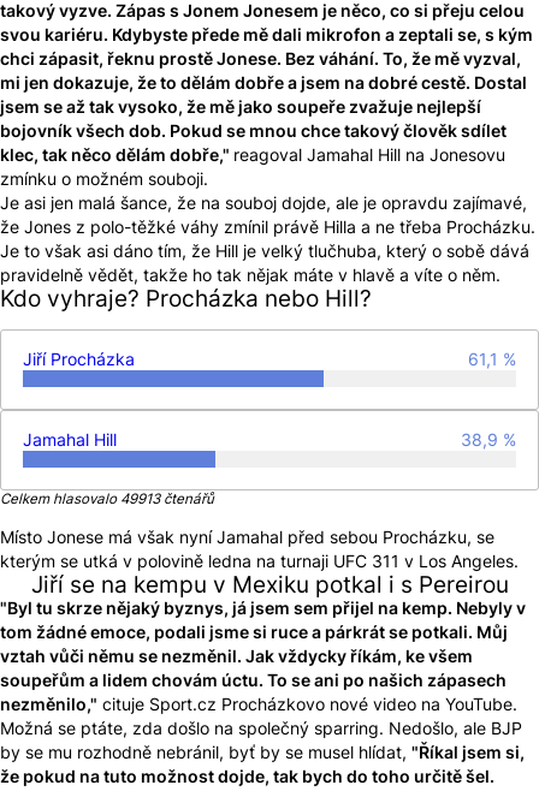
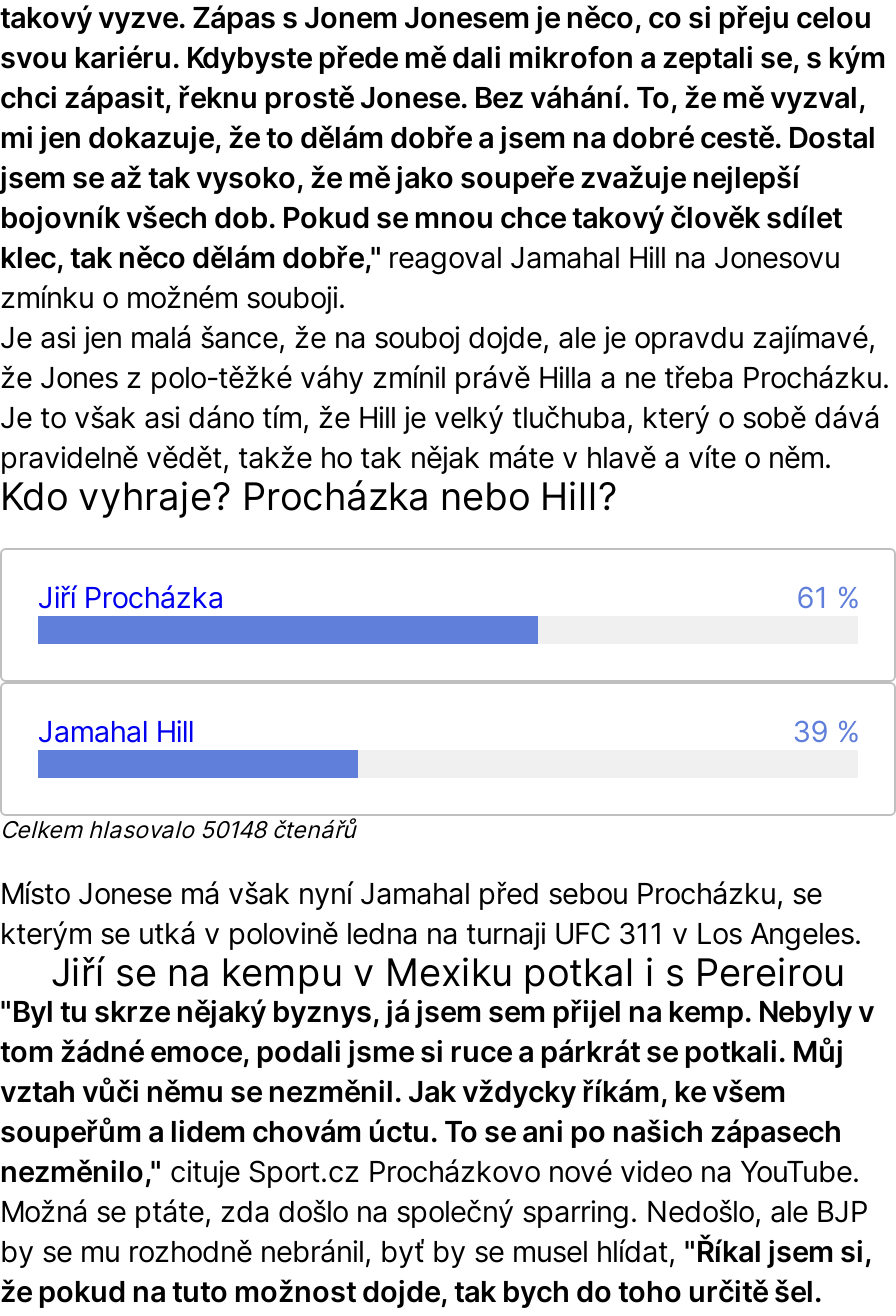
- 61,1 %
+ 61 %

- 38,9 %
+ 39 %

- Celkem hlasovalo 49913 čtenářů
+ Celkem hlasovalo 50148 čtenářů
